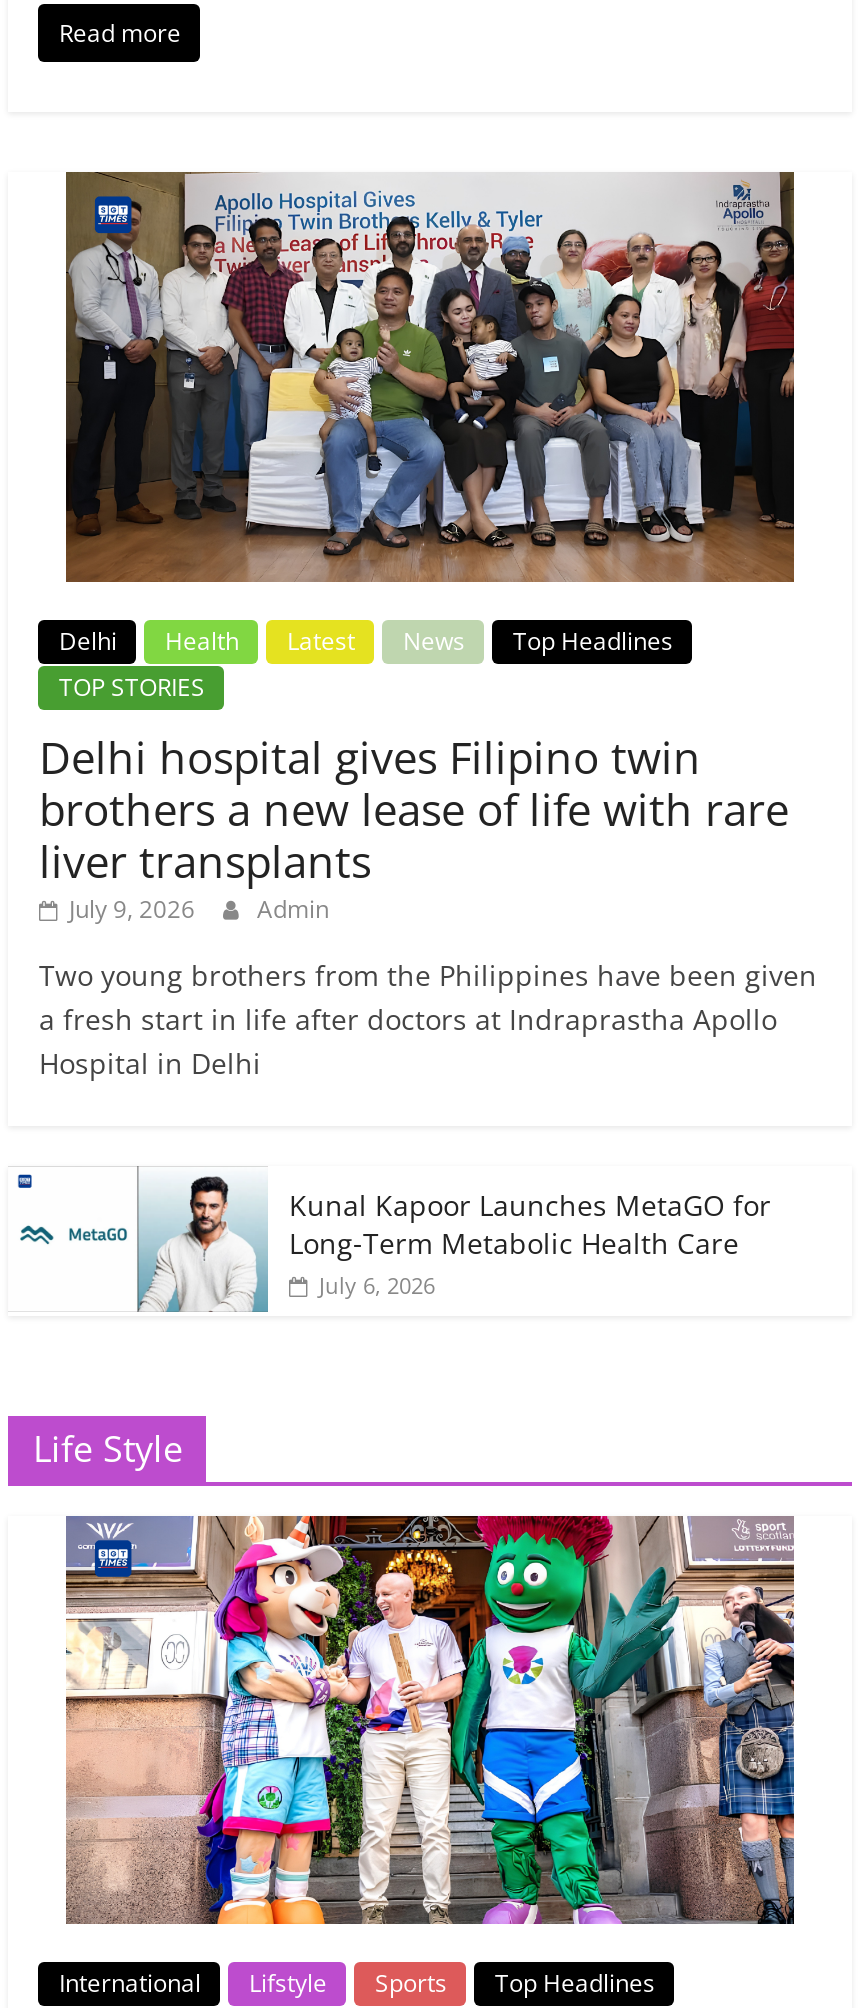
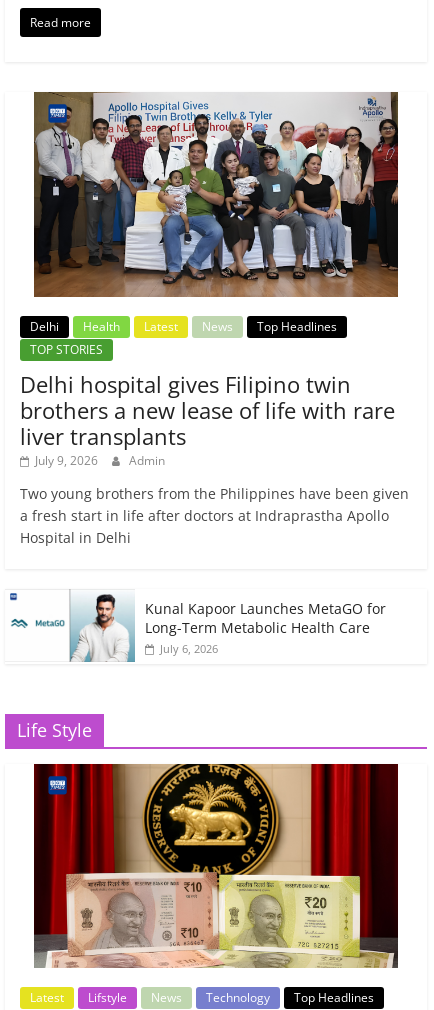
- [image]
- International
+ [image]
+ Latest

- Sports
+ News
+ Technology
